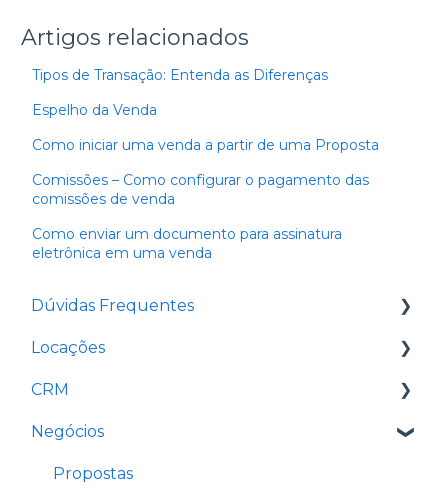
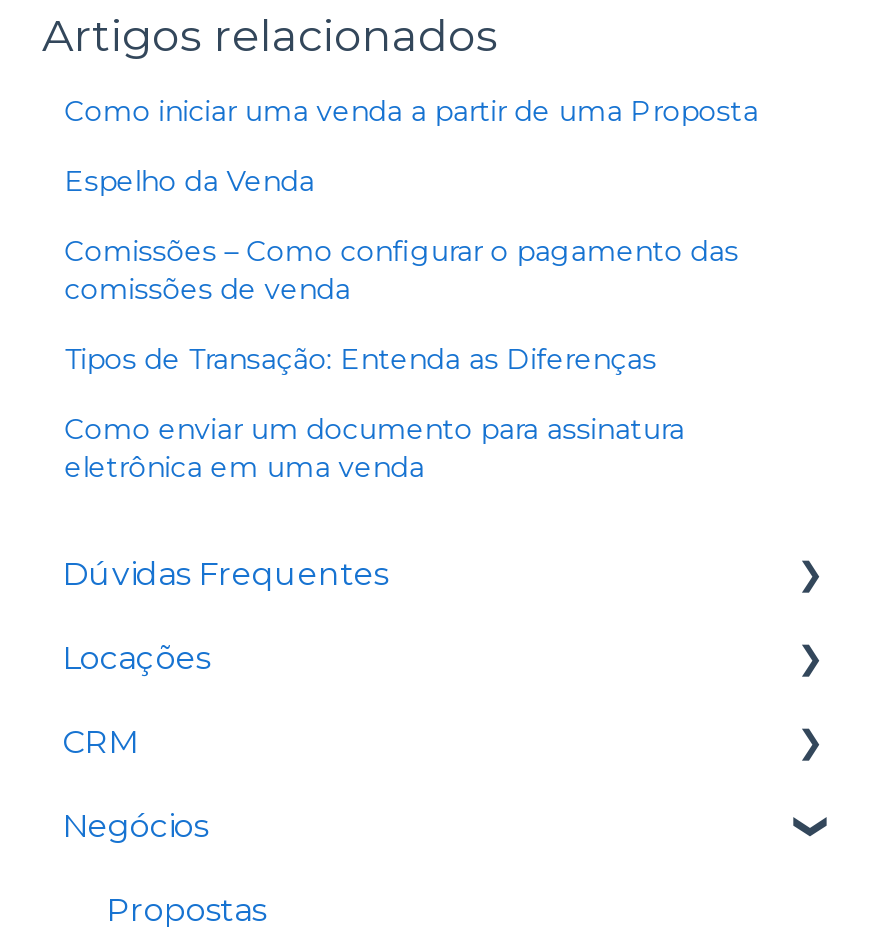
moved down: Tipos de Transação: Entenda as Diferenças

moved up: Como iniciar uma venda a partir de uma Proposta

moved up: Comissões – Como configurar o pagamento das | comissões de venda
